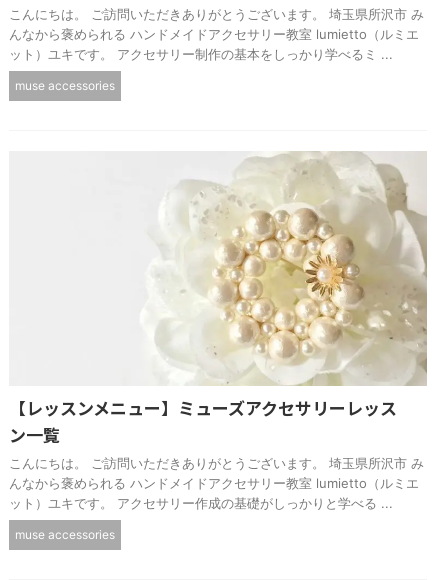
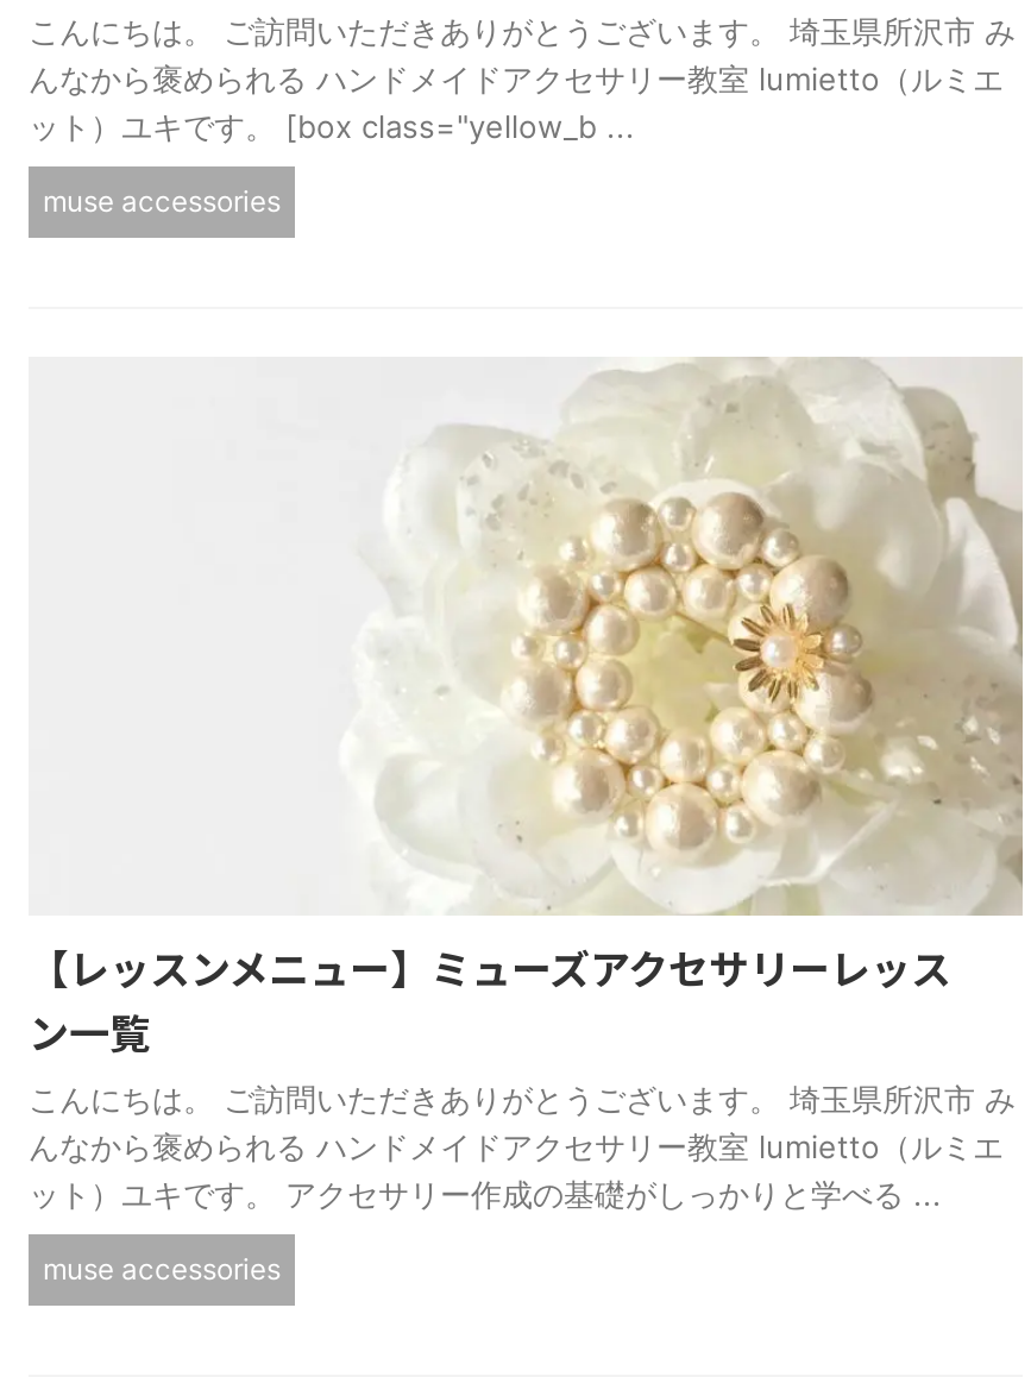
- ット）ユキです。 アクセサリー制作の基本をしっかり学べるミ ...
+ ット）ユキです。 [box class="yellow_b ...
